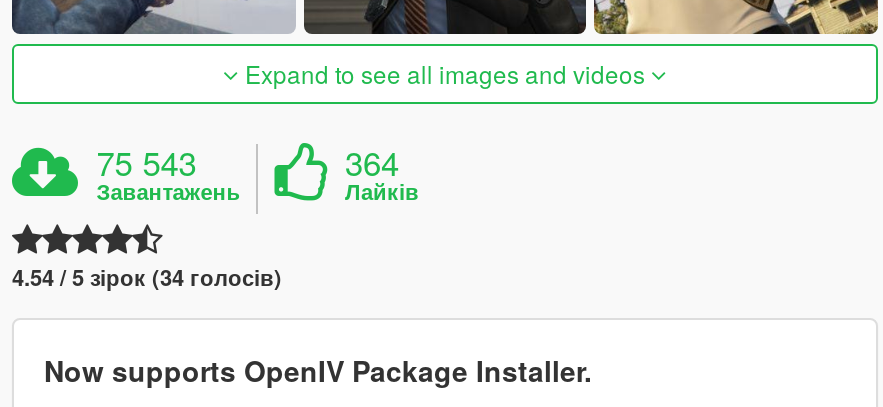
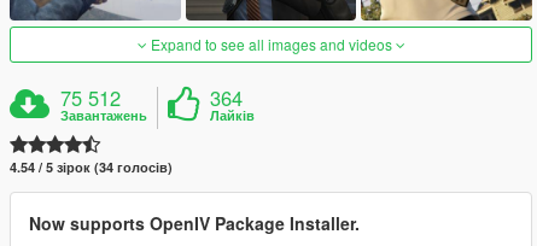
- 75 543
+ 75 512
